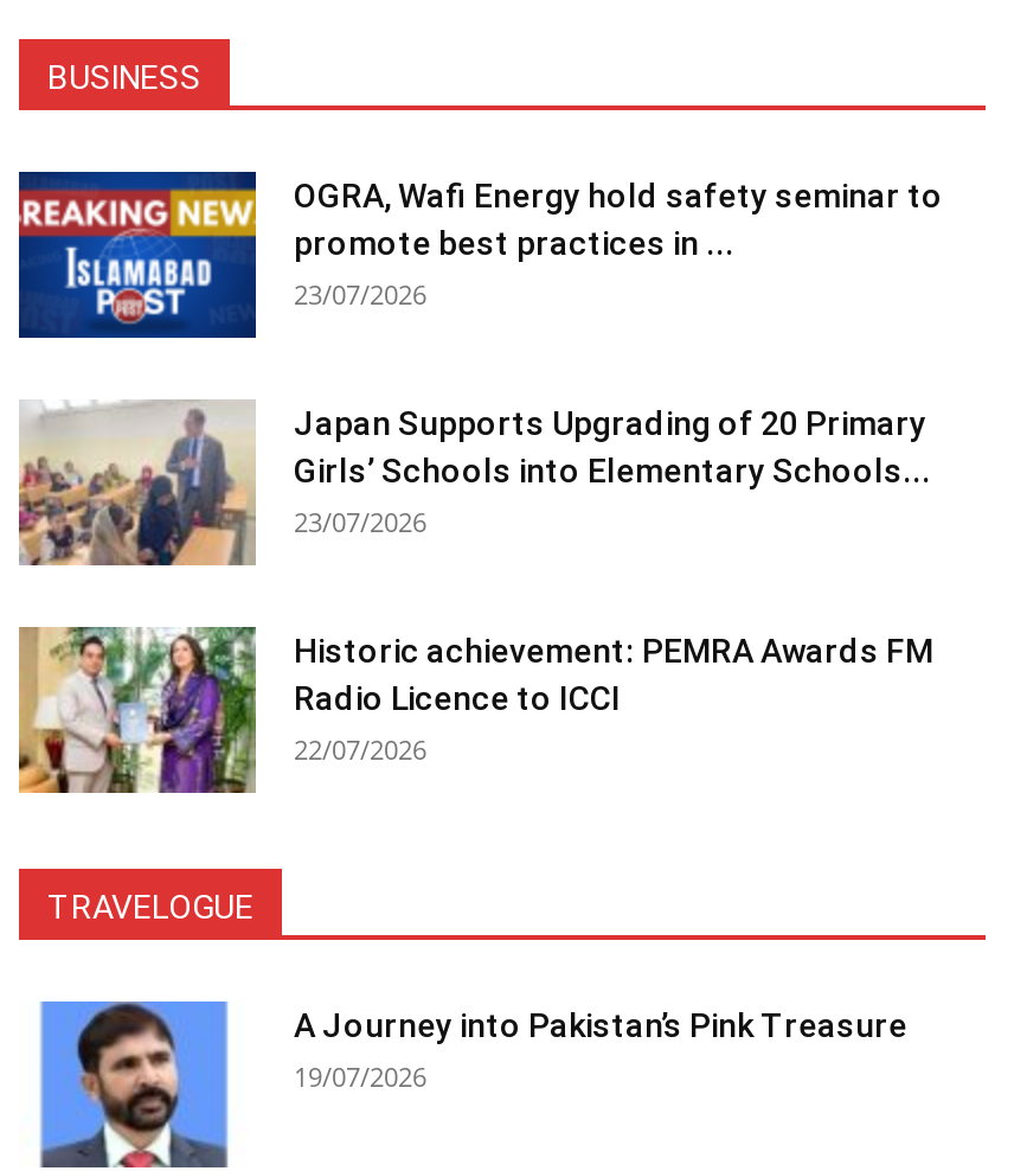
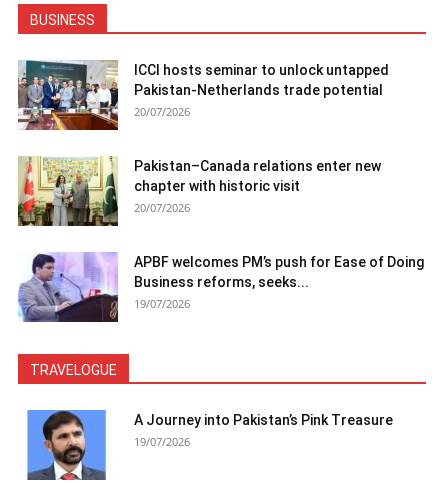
- [image]
- OGRA, Wafi Energy hold safety seminar to
- promote best practices in ...
- 23/07/2026
+ [image]
+ ICCI hosts seminar to unlock untapped
+ Pakistan-Netherlands trade potential
+ 20/07/2026

- [image]
- Japan Supports Upgrading of 20 Primary
- Girls’ Schools into Elementary Schools...
- 23/07/2026
+ [image]
+ Pakistan–Canada relations enter new
+ chapter with historic visit
+ 20/07/2026

- [image]
- Historic achievement: PEMRA Awards FM
- Radio Licence to ICCI
- 22/07/2026
+ [image]
+ APBF welcomes PM’s push for Ease of Doing
+ Business reforms, seeks...
+ 19/07/2026
